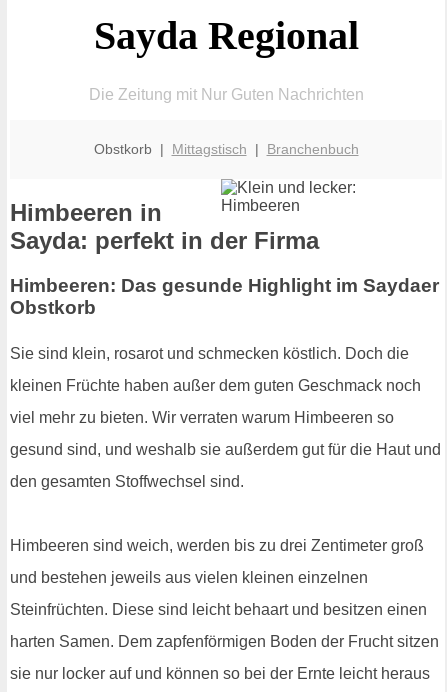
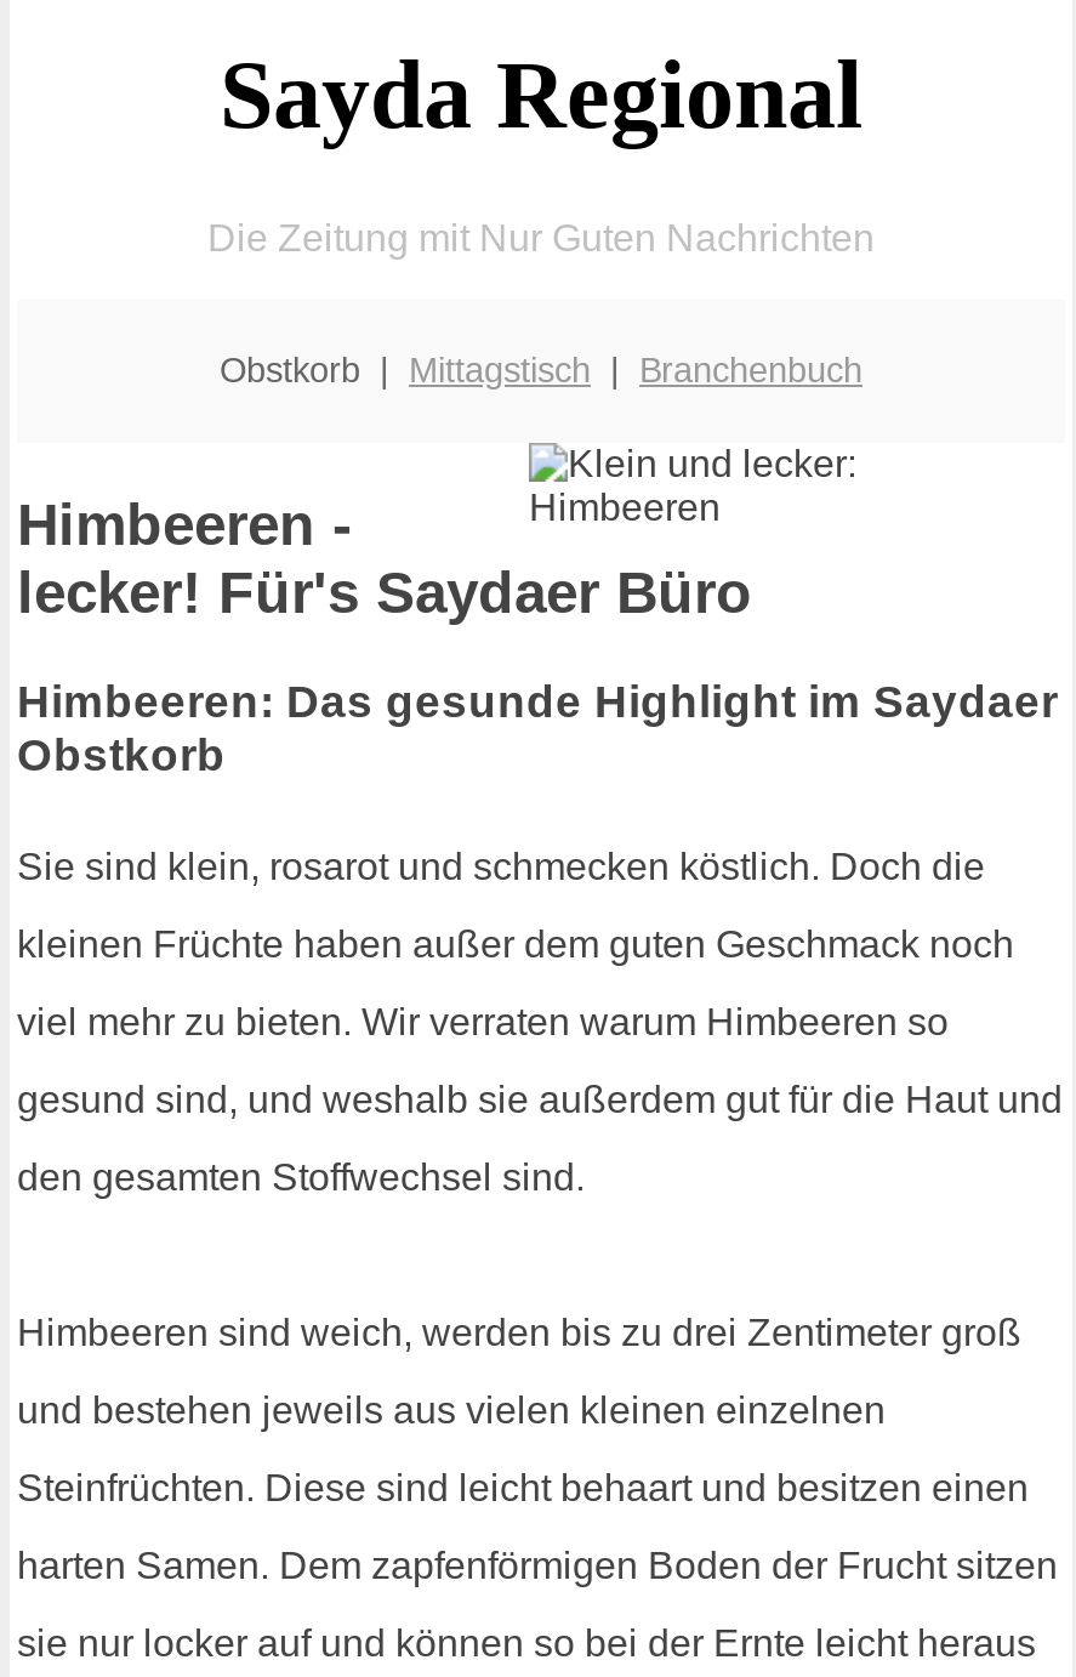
- Himbeeren in
- Sayda: perfekt in der Firma
+ Himbeeren -
+ lecker! Für's Saydaer Büro
